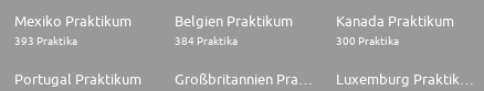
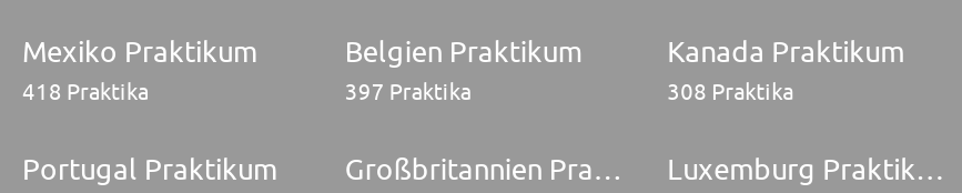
- 393 Praktika
+ 418 Praktika

- 384 Praktika
+ 397 Praktika

- 300 Praktika
+ 308 Praktika
